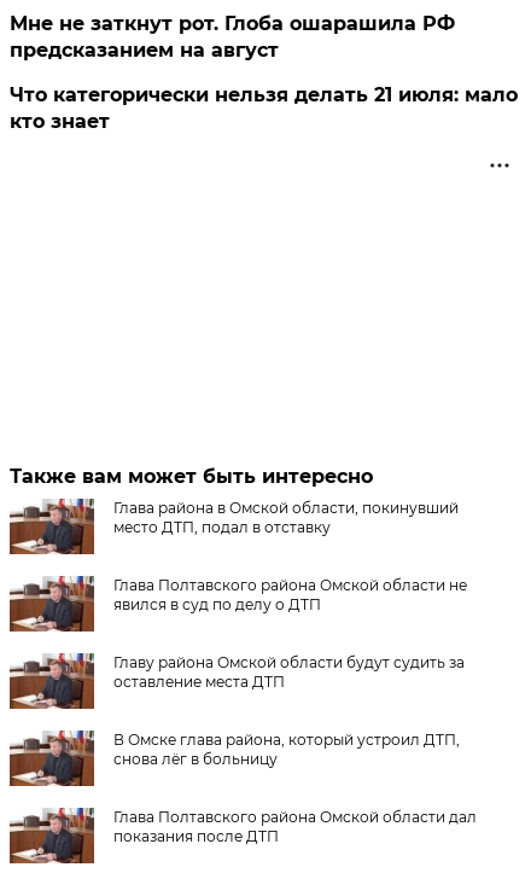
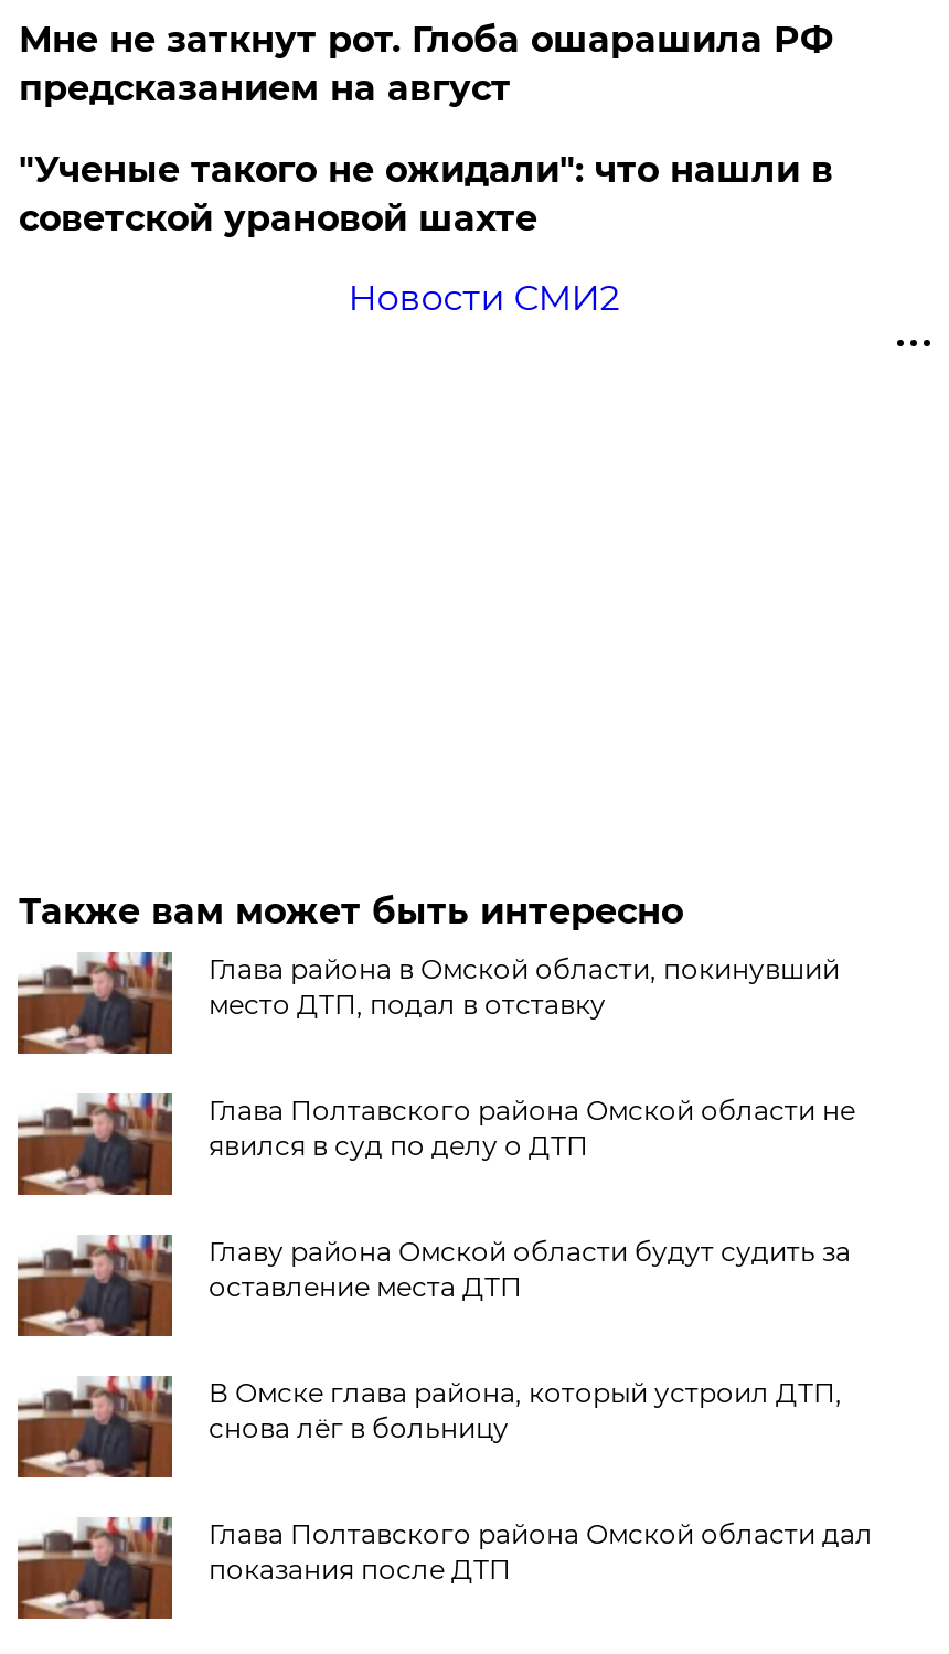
- Что категорически нельзя делать 21 июля: мало
- кто знает
+ "Ученые такого не ожидали": что нашли в
+ советской урановой шахте
+ Новости СМИ2
